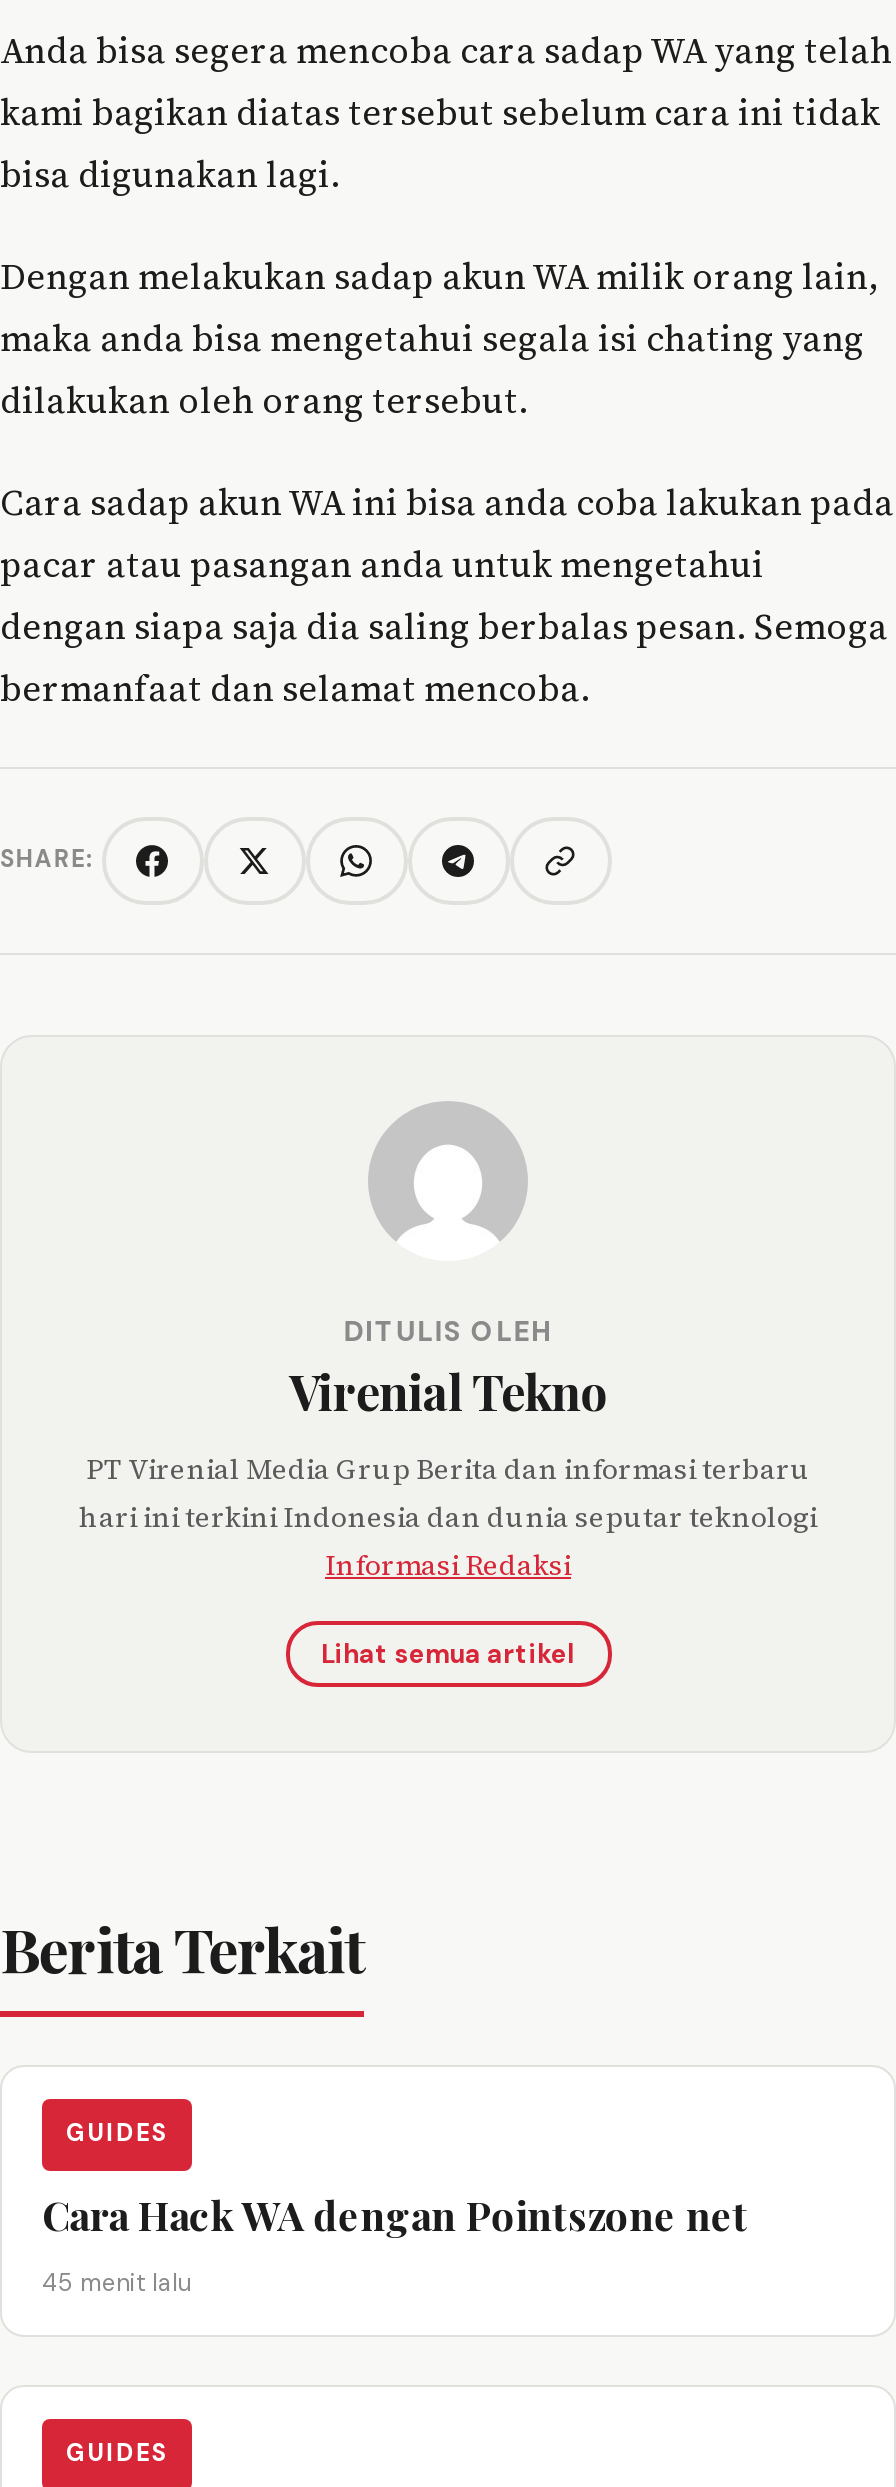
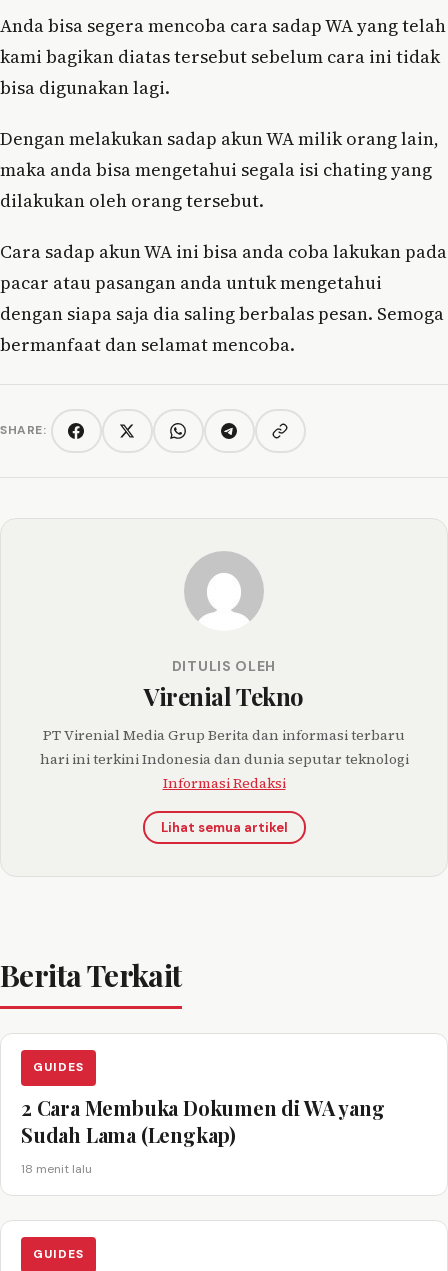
- Cara Hack WA dengan Pointszone net
+ 2 Cara Membuka Dokumen di WA yang
+ Sudah Lama (Lengkap)

- 45 menit lalu
+ 18 menit lalu
